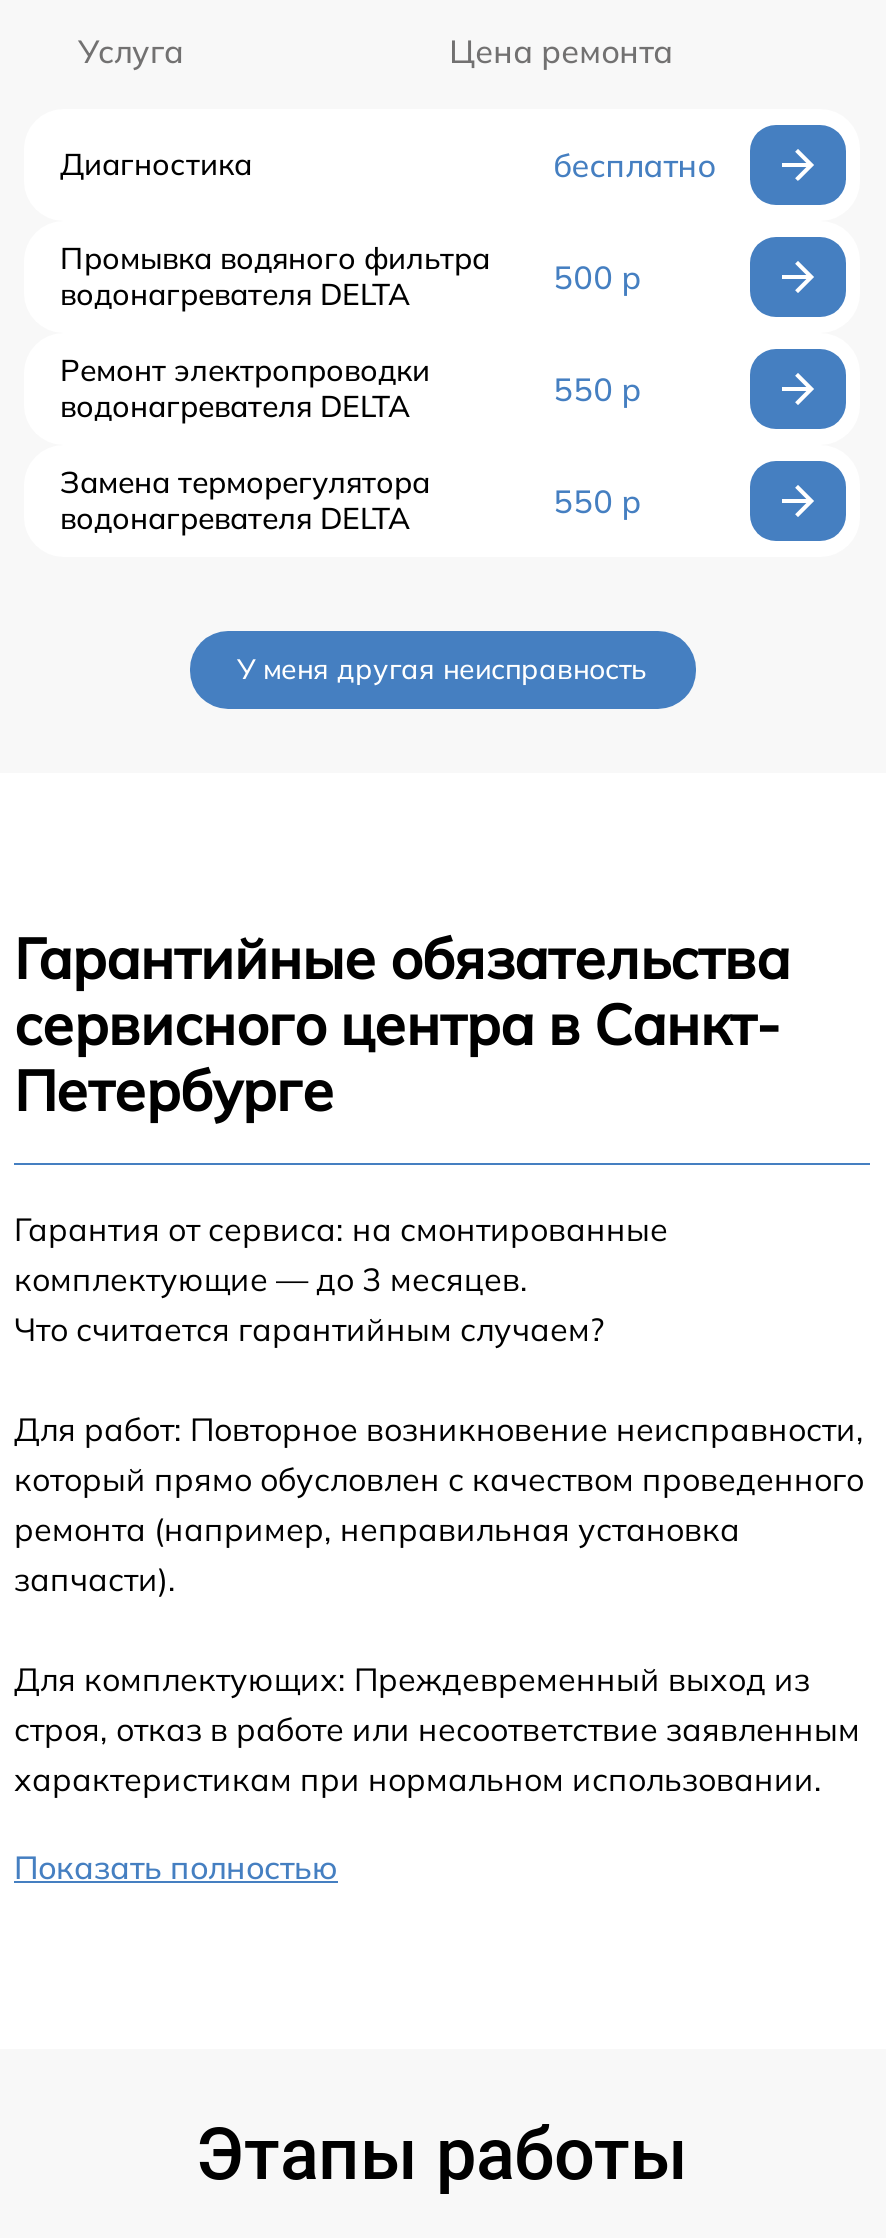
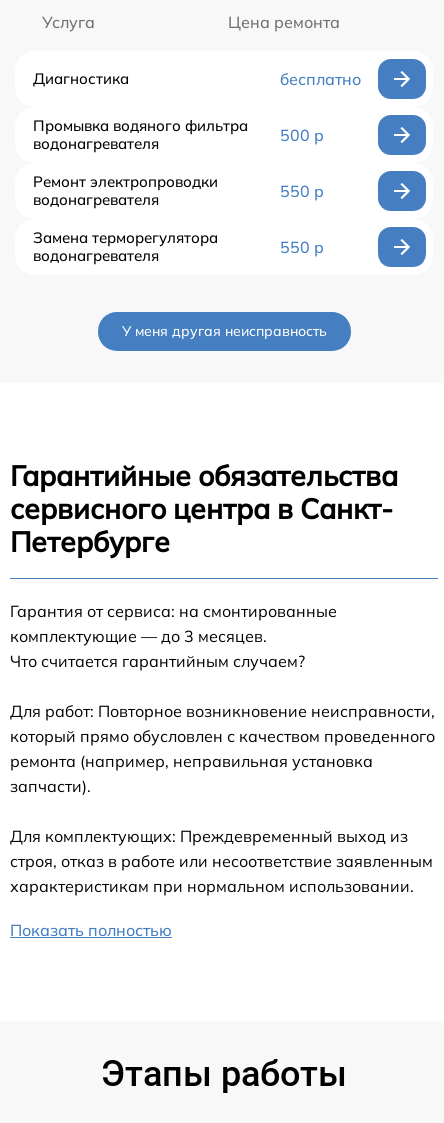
- водонагревателя DELTA
+ водонагревателя

- водонагревателя DELTA
+ водонагревателя

- водонагревателя DELTA
+ водонагревателя
